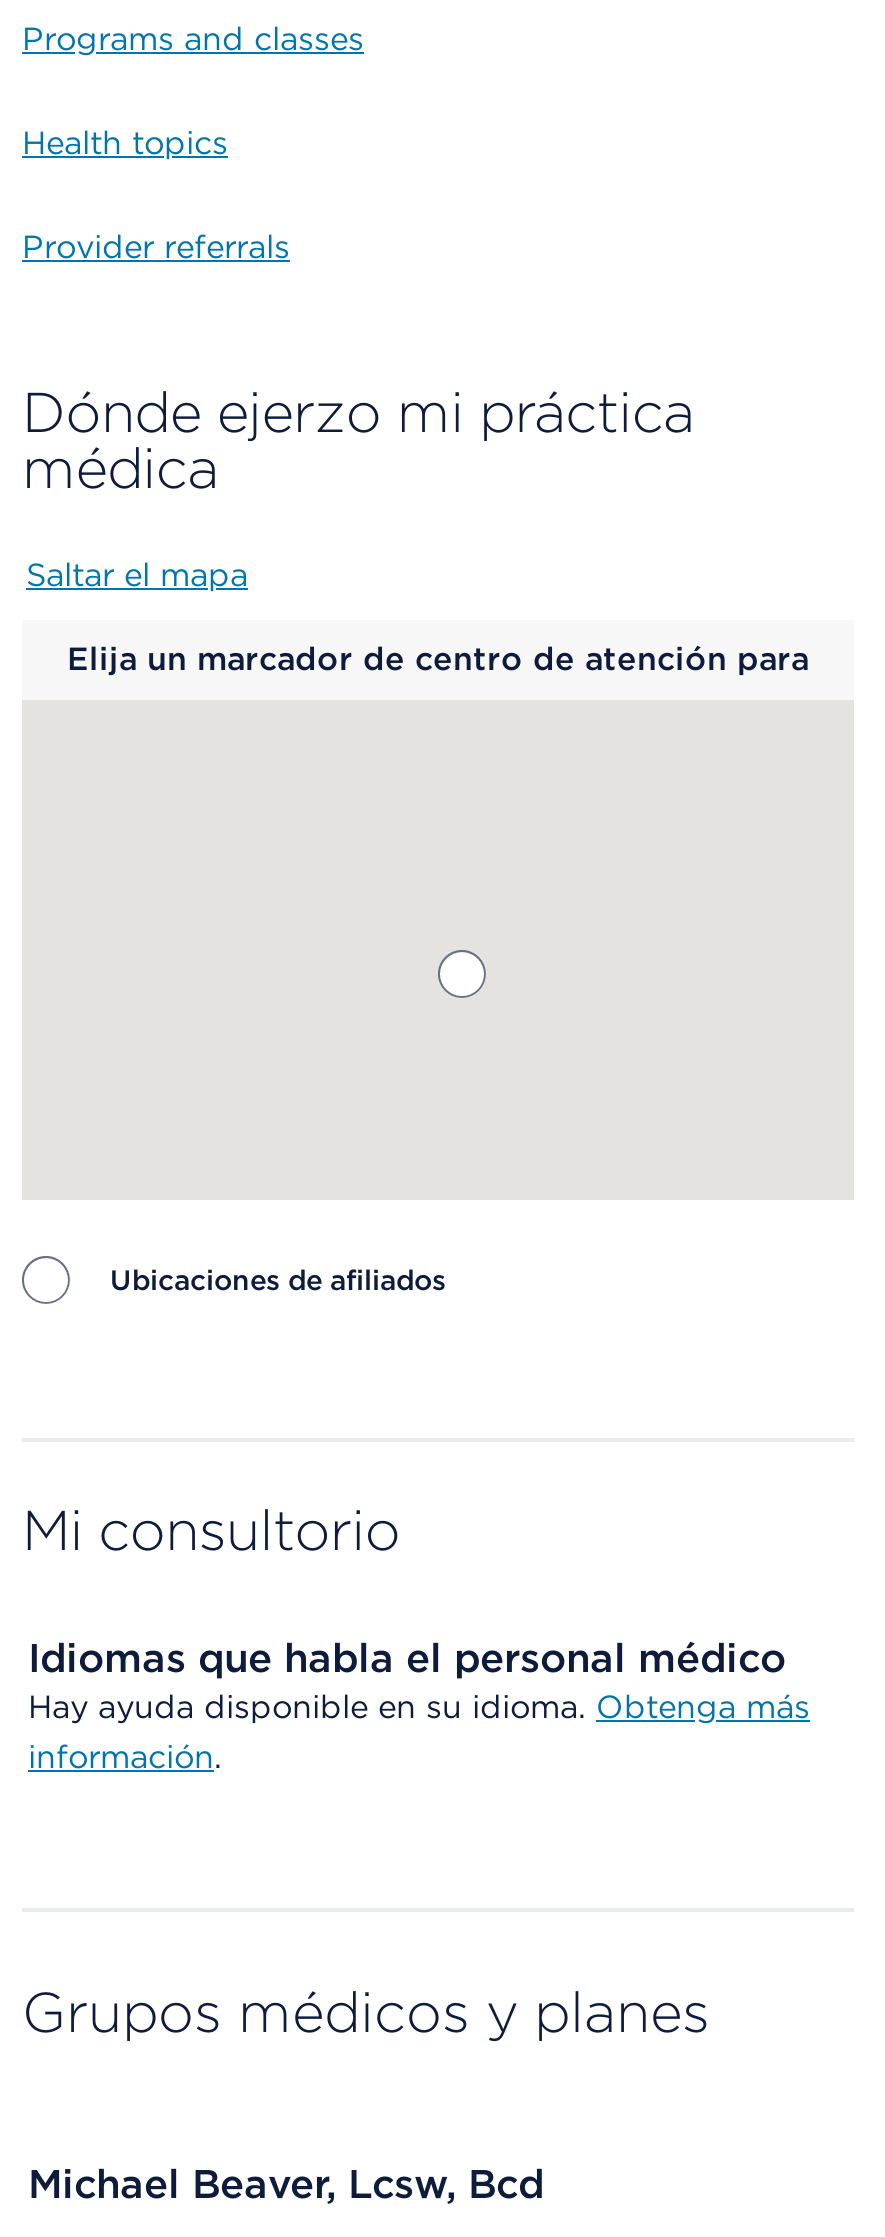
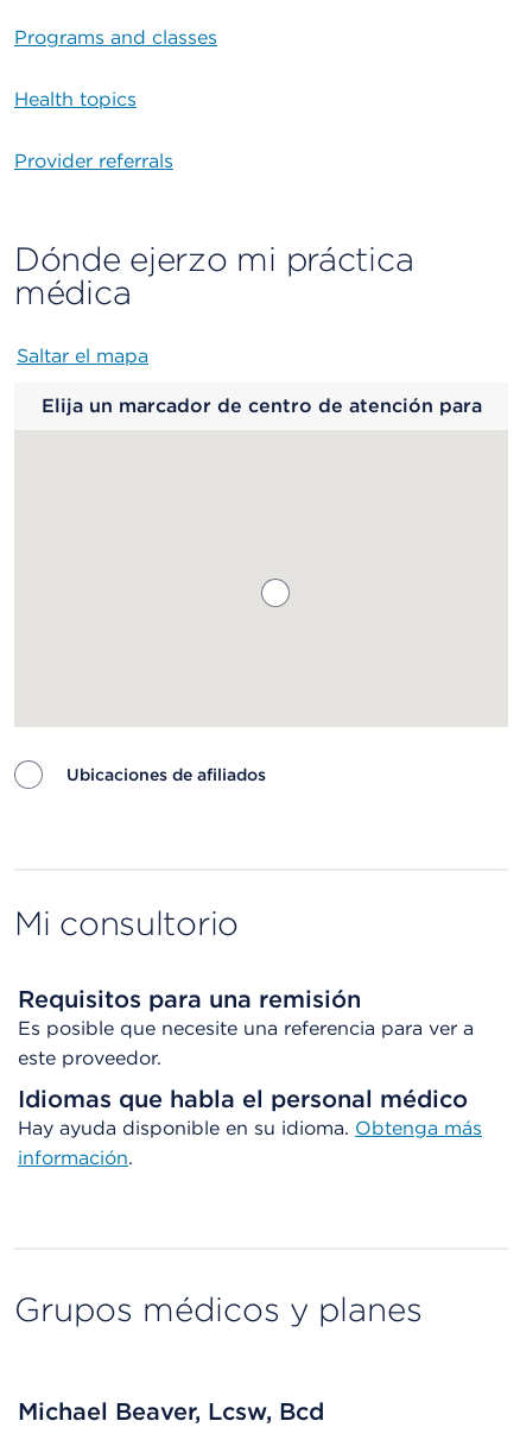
+ Requisitos para una remisión
+ Es posible que necesite una referencia para ver a
+ este proveedor.
